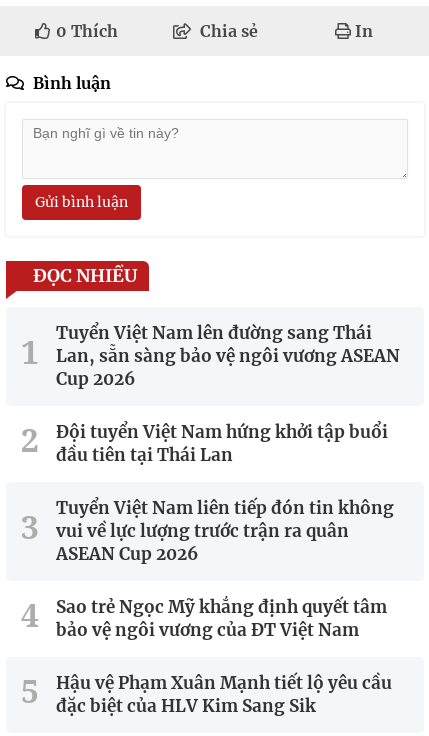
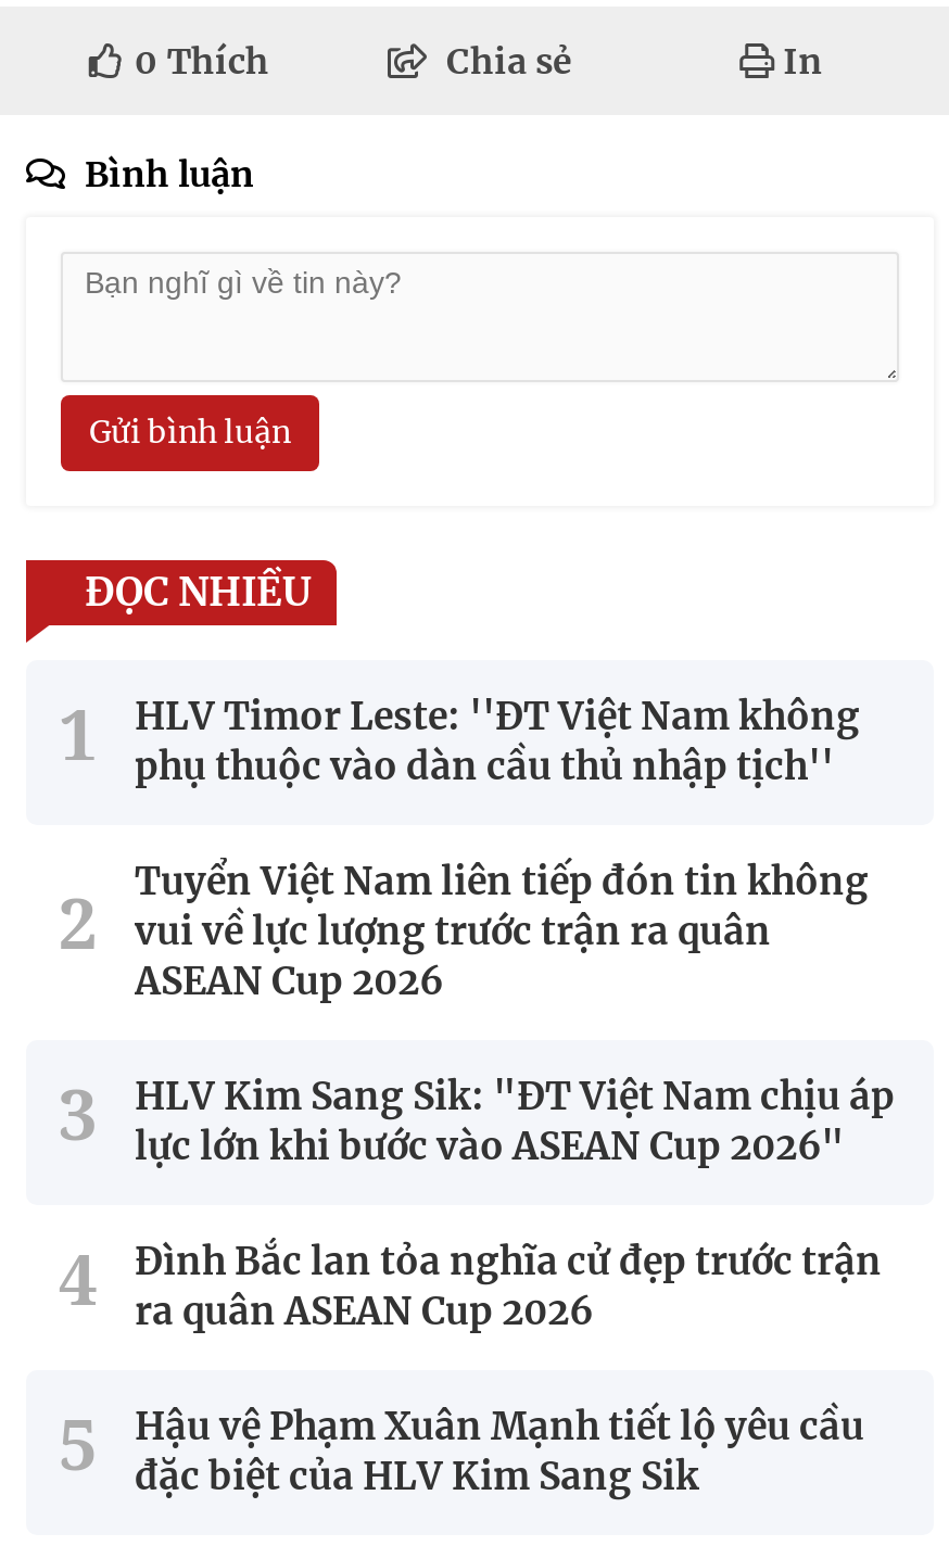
- Tuyển Việt Nam lên đường sang Thái
- Lan, sẵn sàng bảo vệ ngôi vương ASEAN
- Cup 2026
- Đội tuyển Việt Nam hứng khởi tập buổi
- đầu tiên tại Thái Lan
+ HLV Timor Leste: ''ĐT Việt Nam không
+ phụ thuộc vào dàn cầu thủ nhập tịch''

moved up: Tuyển Việt Nam liên tiếp đón tin không | vui về lực lượng trước trận ra quân | ASEAN Cup 2026

- Sao trẻ Ngọc Mỹ khẳng định quyết tâm
- bảo vệ ngôi vương của ĐT Việt Nam
+ HLV Kim Sang Sik: "ĐT Việt Nam chịu áp
+ lực lớn khi bước vào ASEAN Cup 2026"
+ Đình Bắc lan tỏa nghĩa cử đẹp trước trận
+ ra quân ASEAN Cup 2026
